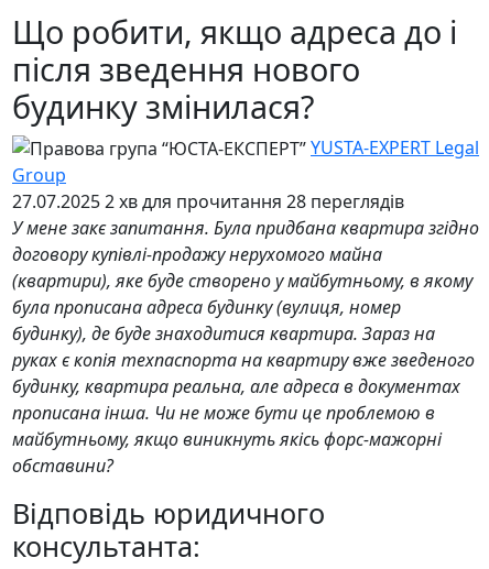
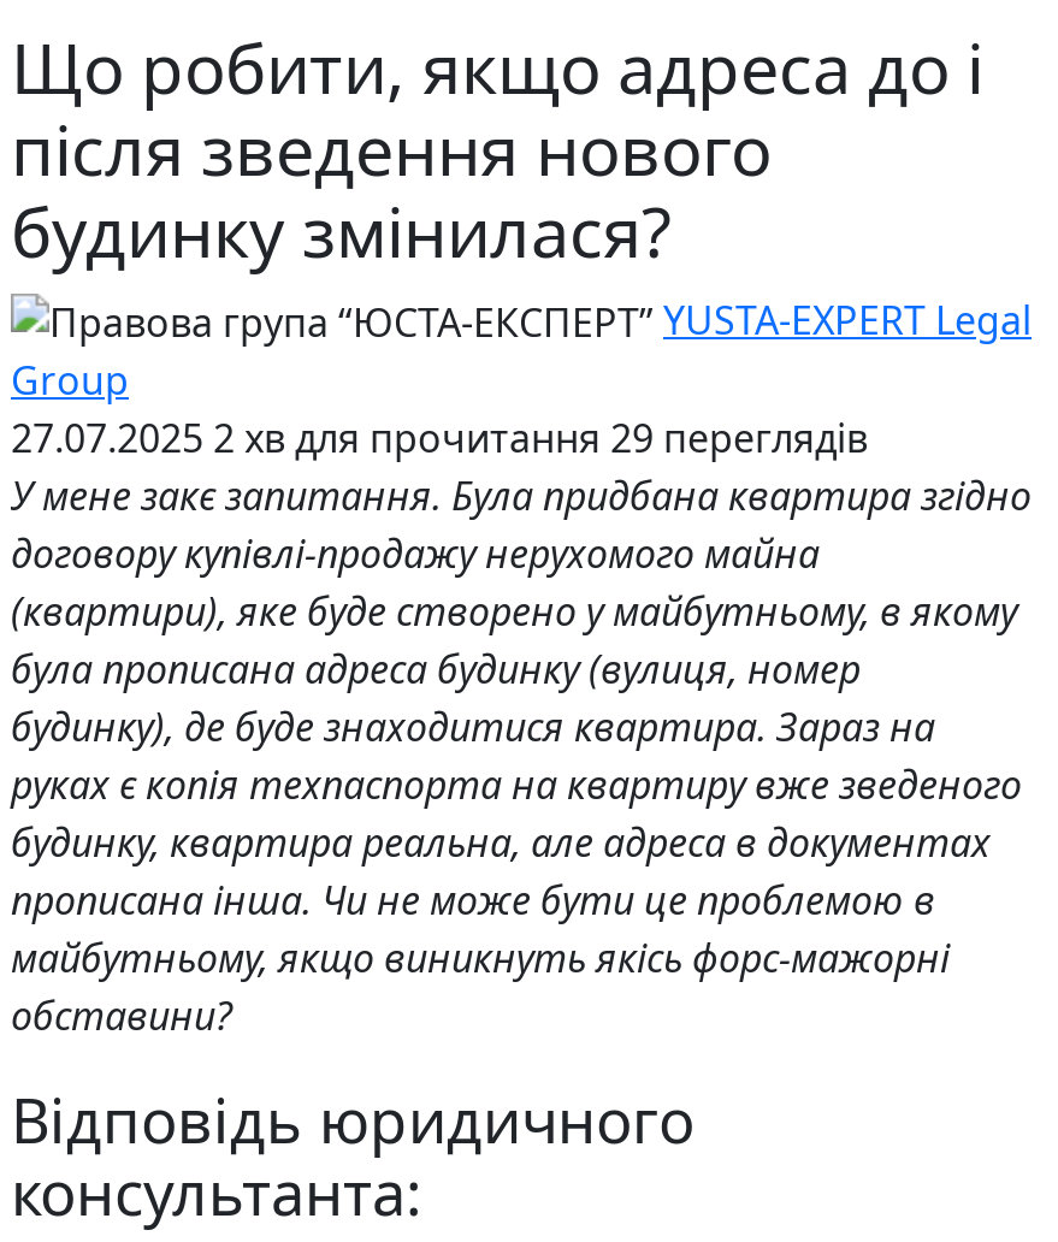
- 27.07.2025 2 хв для прочитання 28 переглядів
+ 27.07.2025 2 хв для прочитання 29 переглядів
